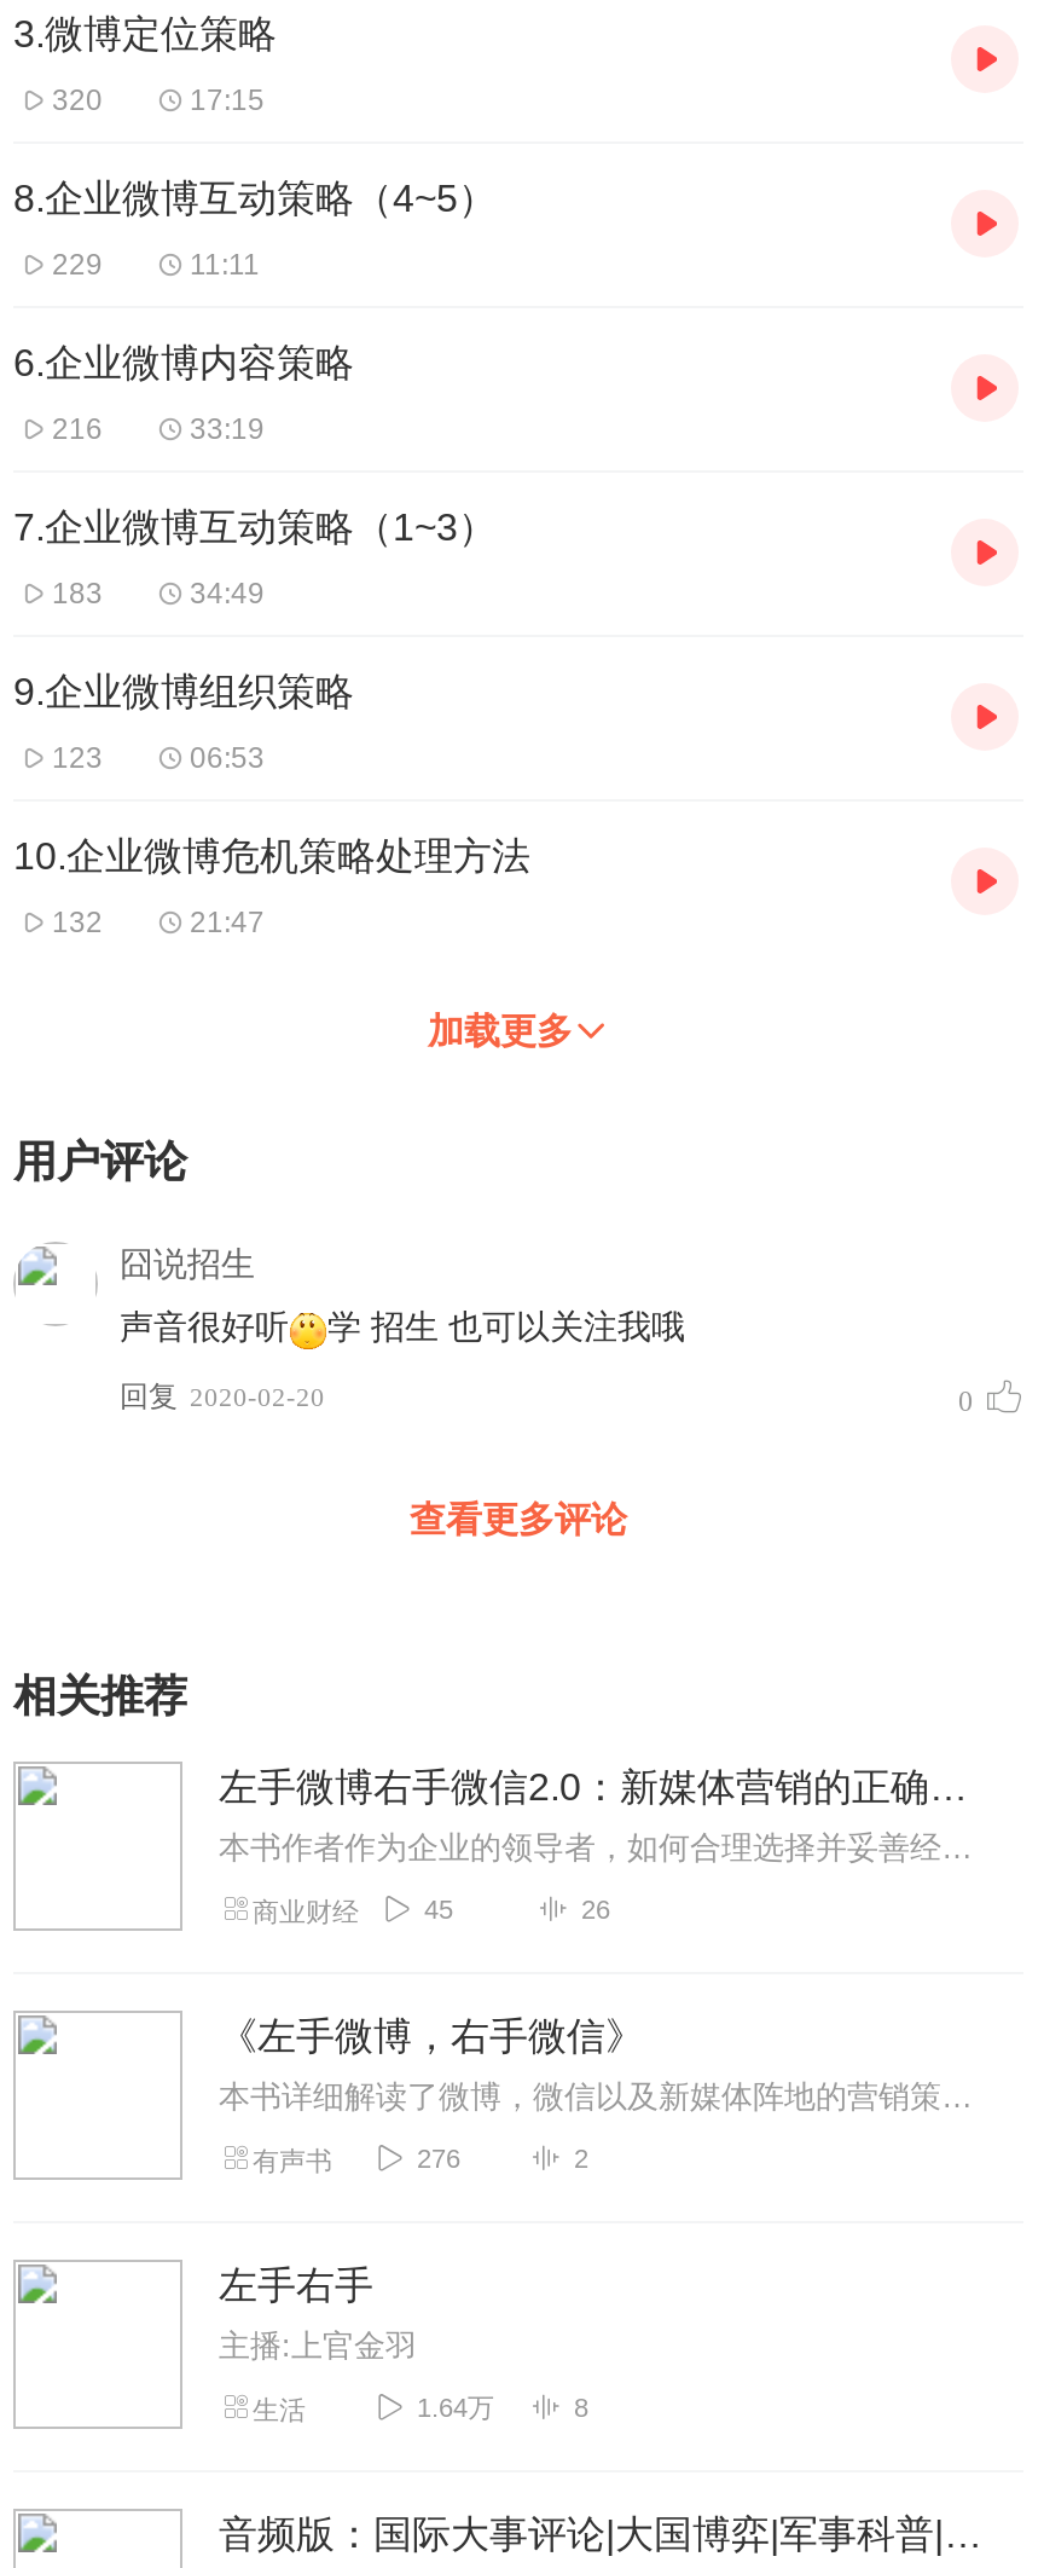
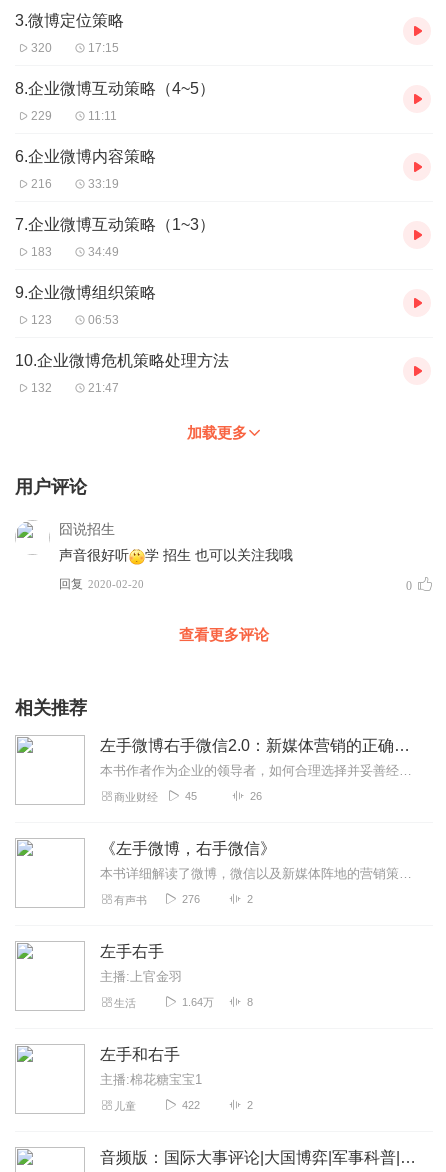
+ 左手和右手
+ 主播:棉花糖宝宝1
+ 儿童
+ 422
+ 2
